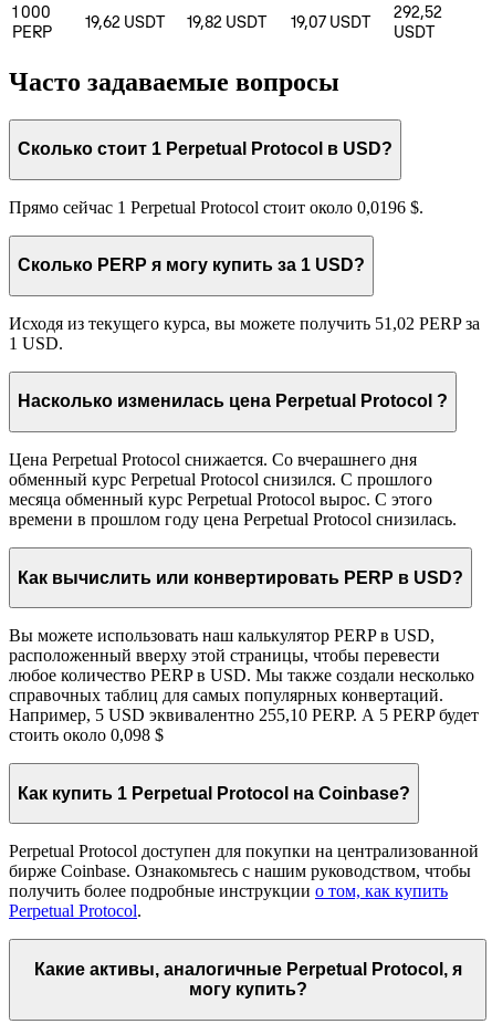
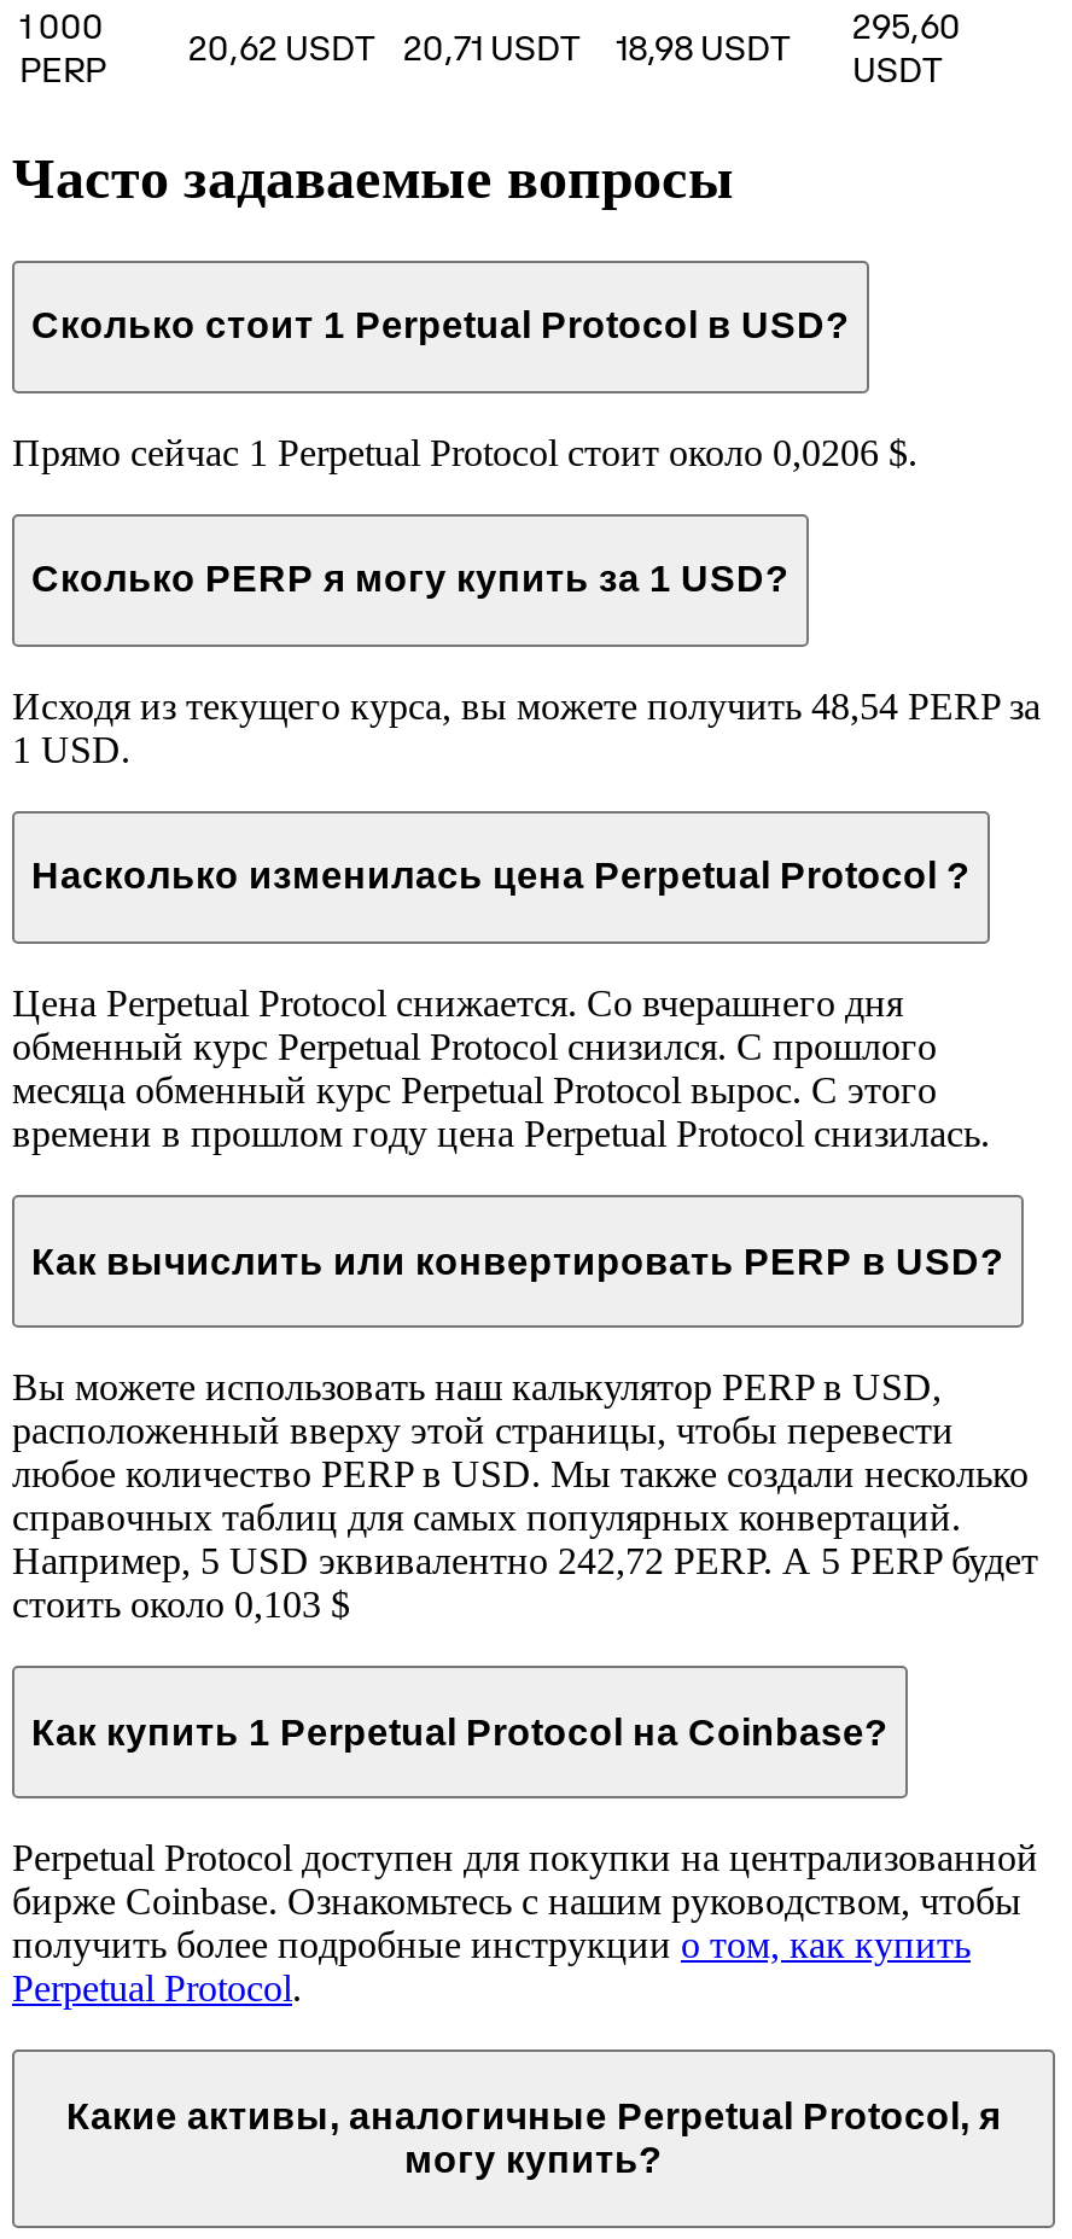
- 292,52
+ 295,60

- 19,62 USDT
+ 20,62 USDT

- 19,82 USDT
+ 20,71 USDT

- 19,07 USDT
+ 18,98 USDT

- Прямо сейчас 1 Perpetual Protocol стоит около 0,0196 $.
+ Прямо сейчас 1 Perpetual Protocol стоит около 0,0206 $.

- Исходя из текущего курса, вы можете получить 51,02 PERP за
+ Исходя из текущего курса, вы можете получить 48,54 PERP за

- Например, 5 USD эквивалентно 255,10 PERP. А 5 PERP будет
+ Например, 5 USD эквивалентно 242,72 PERP. А 5 PERP будет

- стоить около 0,098 $
+ стоить около 0,103 $
